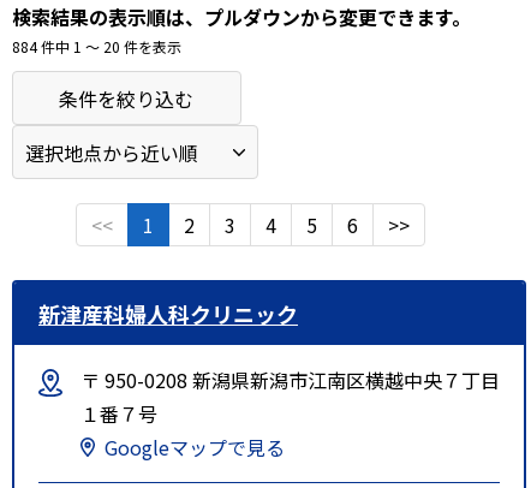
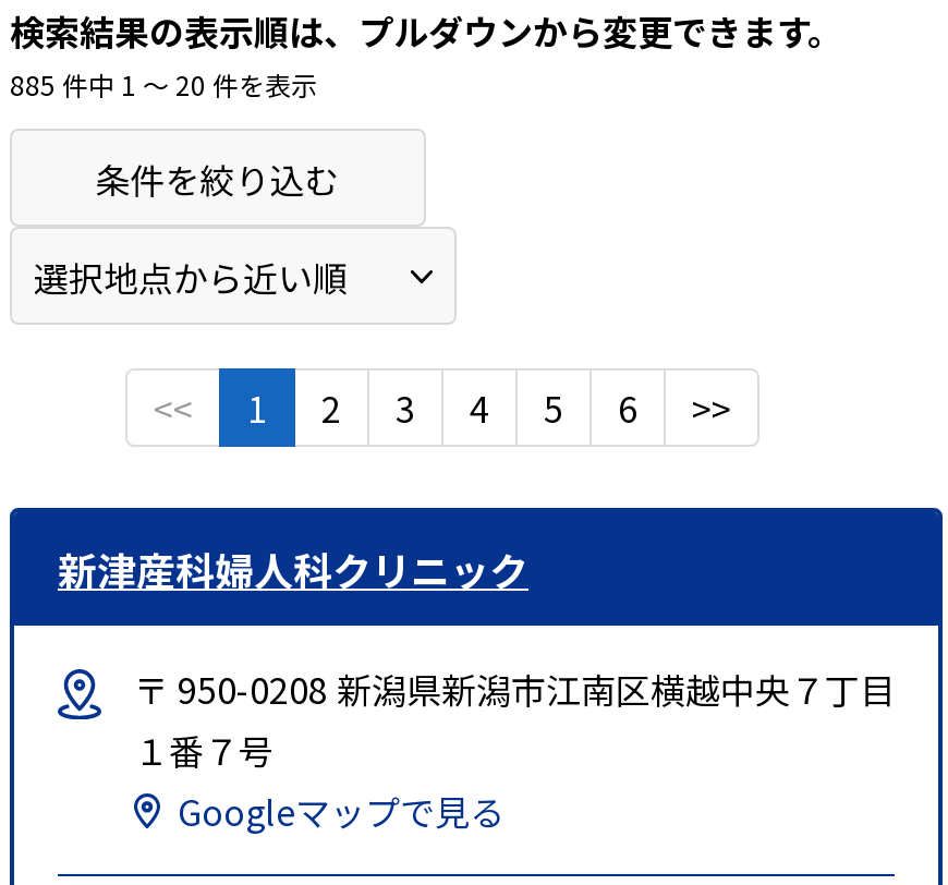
- 884 件中 1 〜 20 件を表示
+ 885 件中 1 〜 20 件を表示
